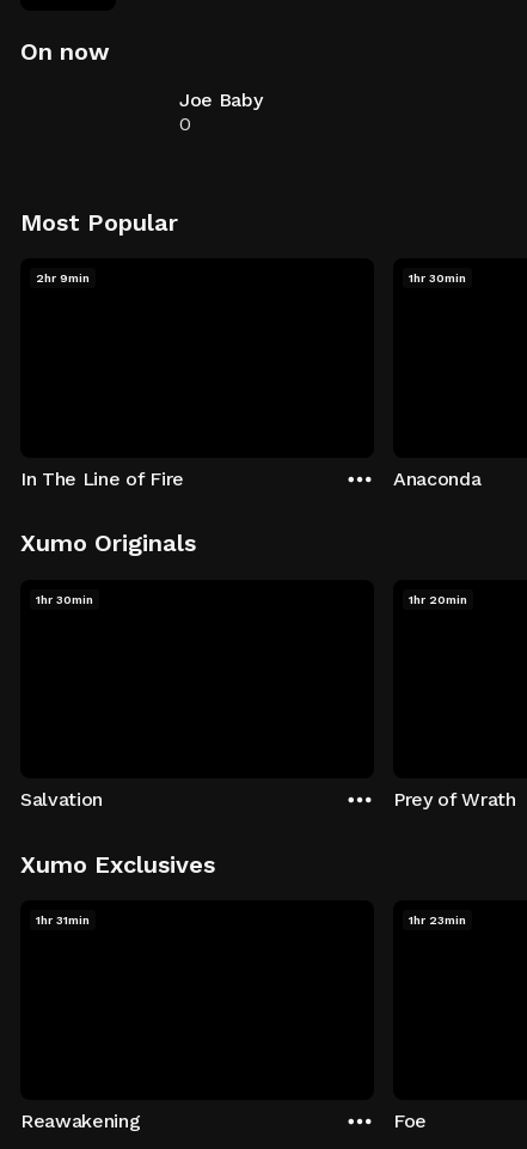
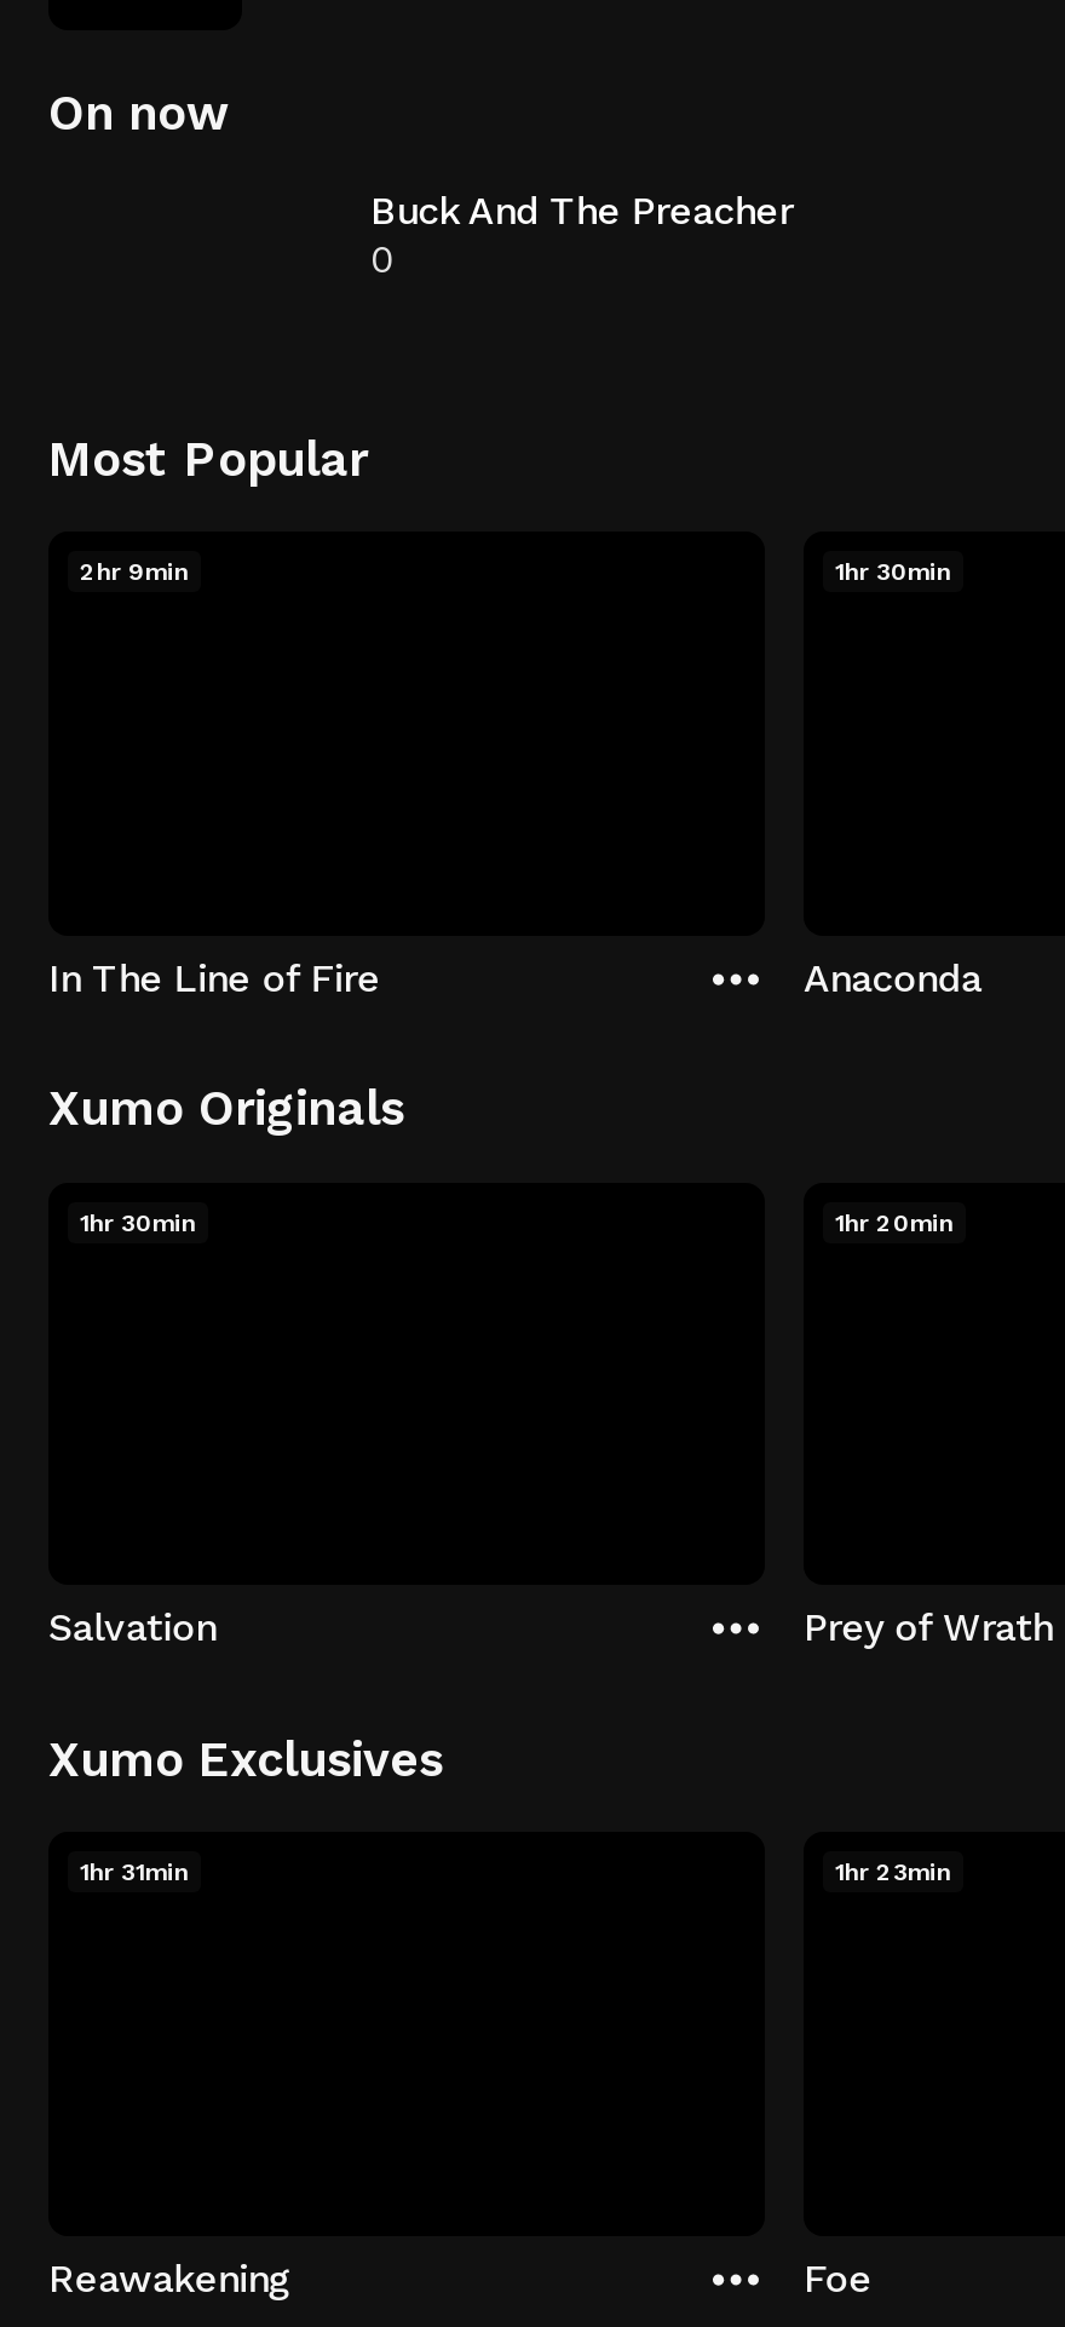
- Joe Baby
+ Buck And The Preacher
